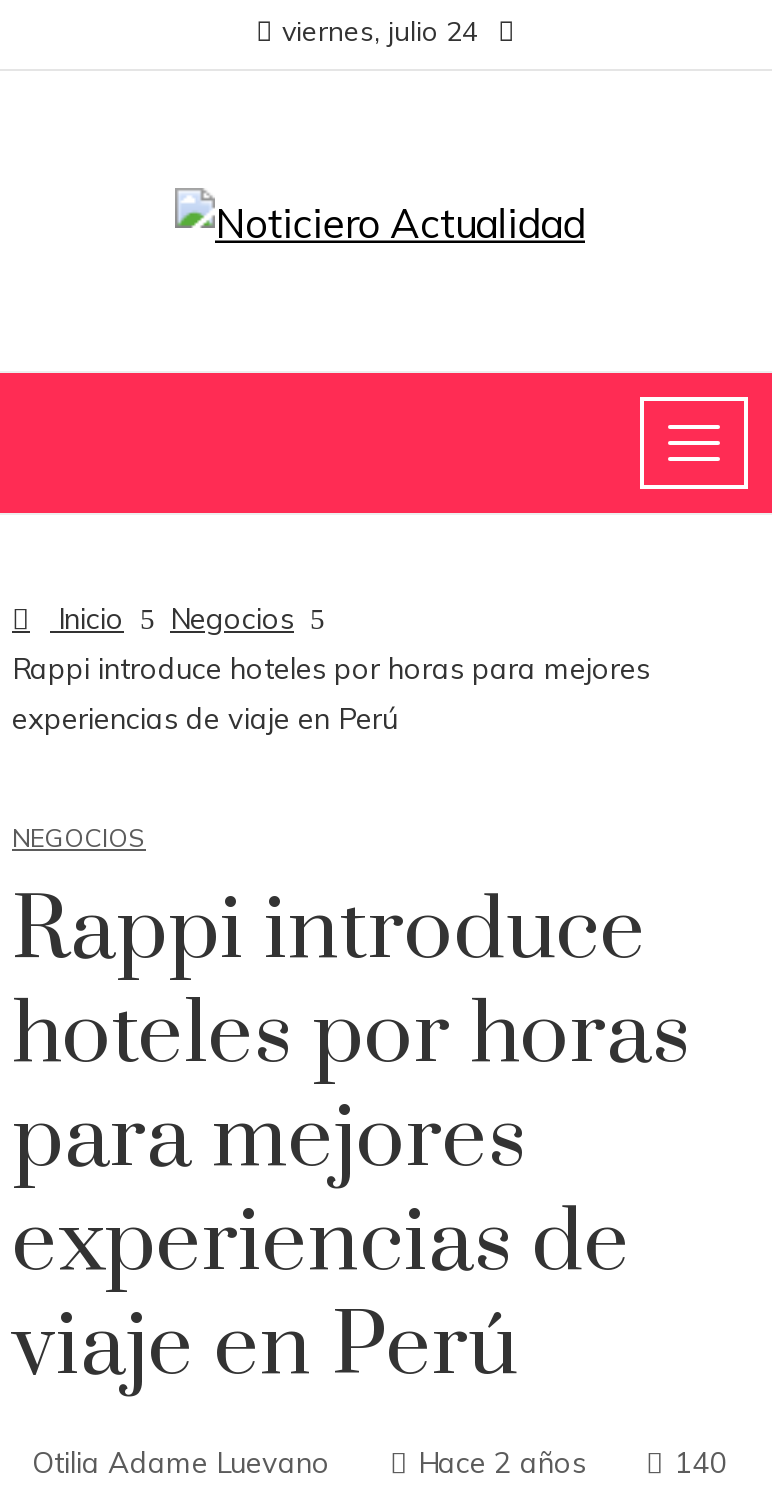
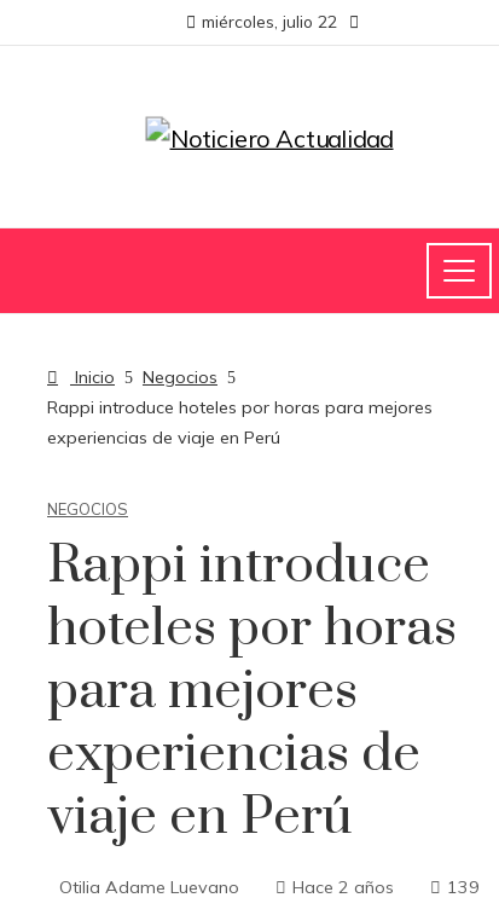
- viernes, julio 24
+ miércoles, julio 22

- 140
+ 139
